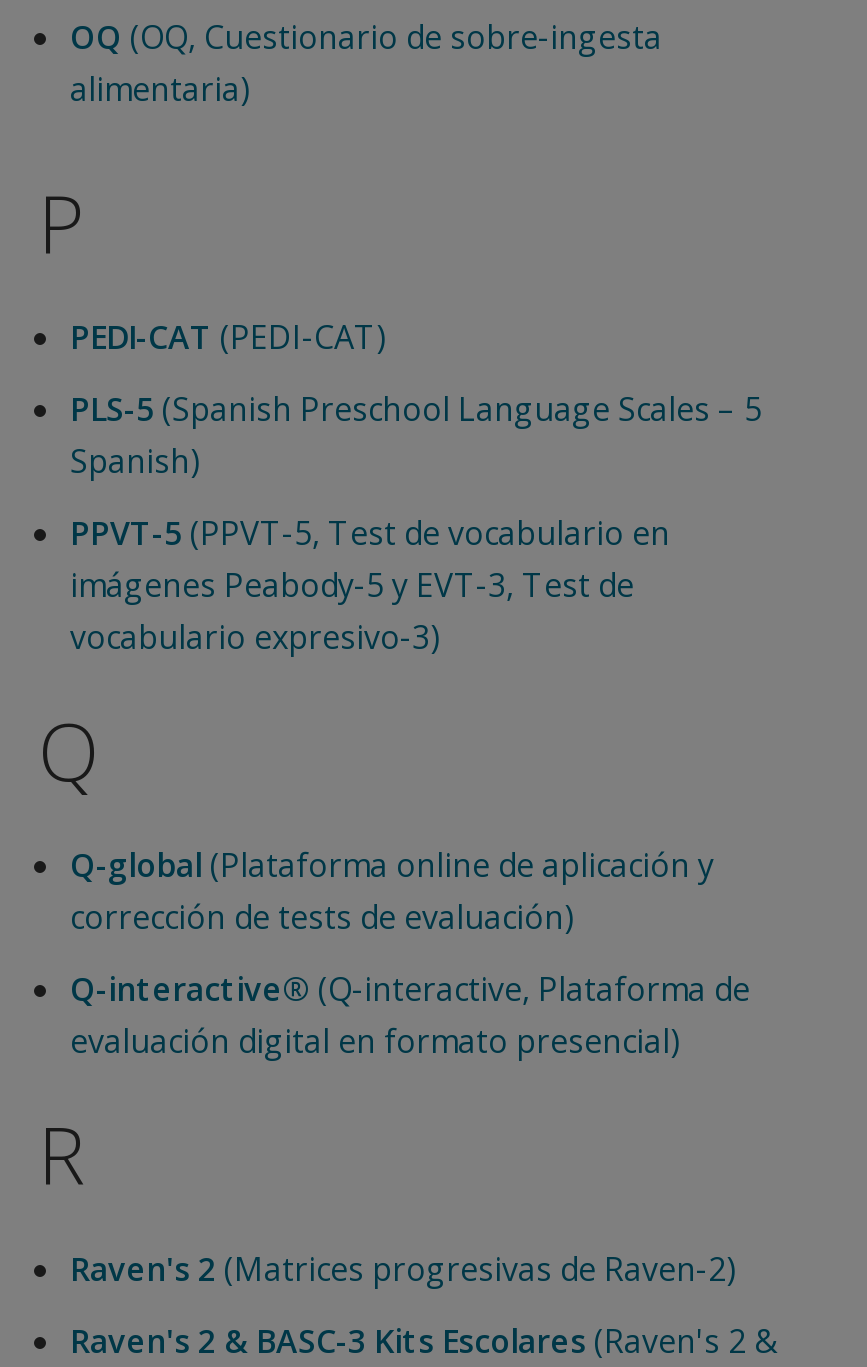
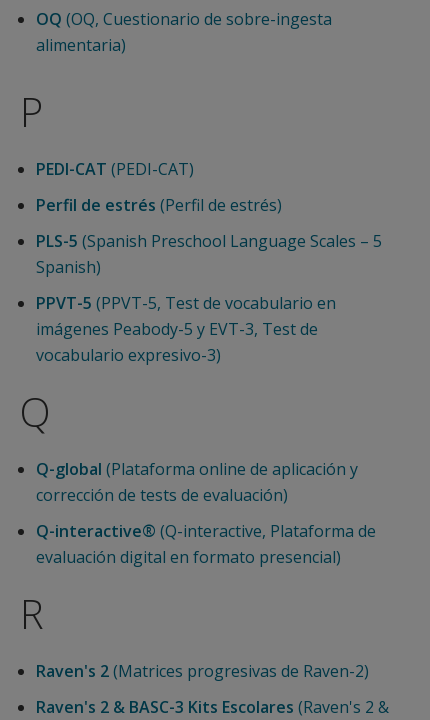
+ Perfil de estrés (Perfil de estrés)
